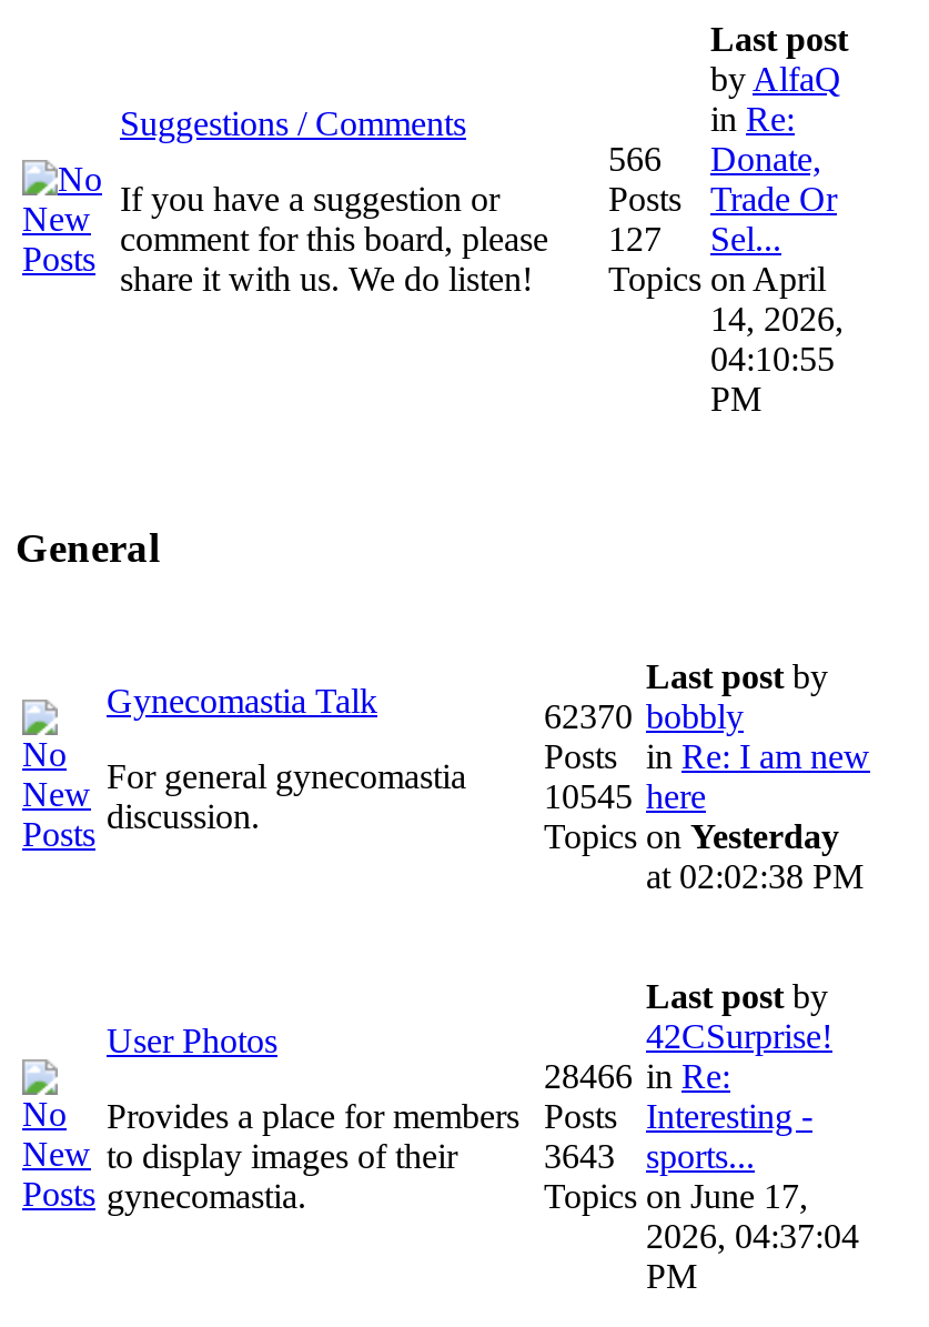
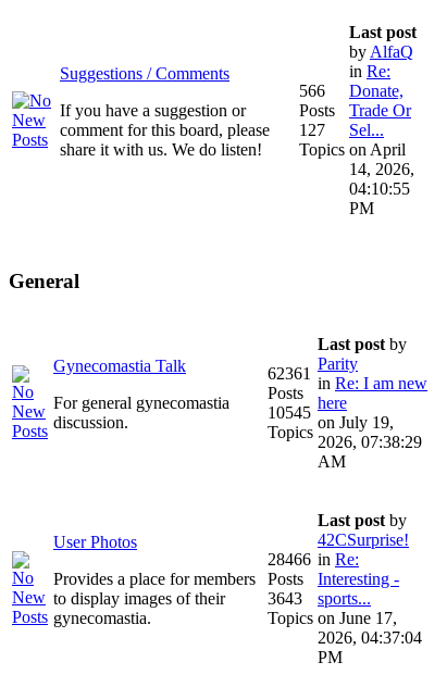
- 62370
+ 62361

- bobbly
+ Parity

- on Yesterday
- at 02:02:38 PM
+ on July 19,
+ 2026, 07:38:29
+ AM
